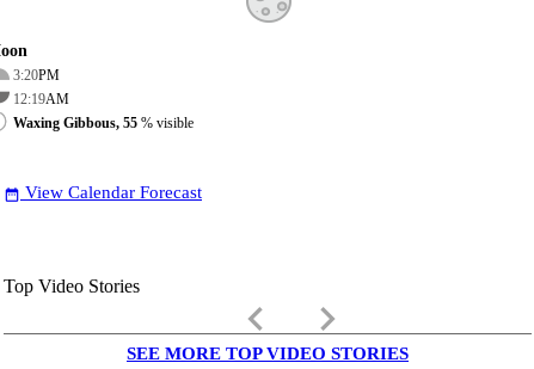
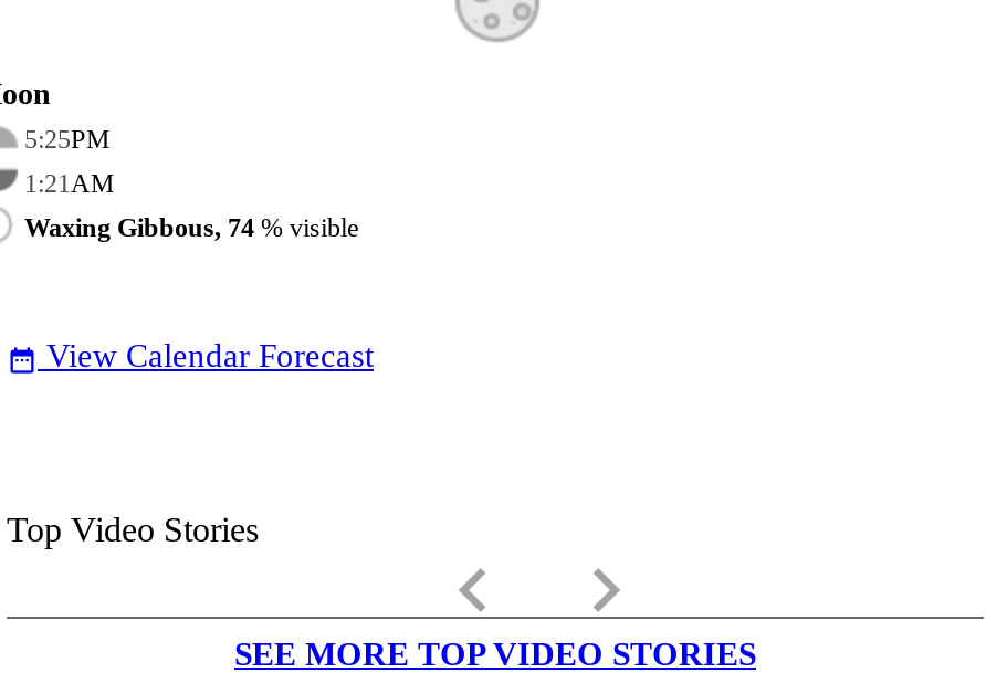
- 3:20PM
+ 5:25PM

- 12:19 AM
+ 1:21 AM

- Waxing Gibbous, 55% visible
+ Waxing Gibbous, 74% visible
